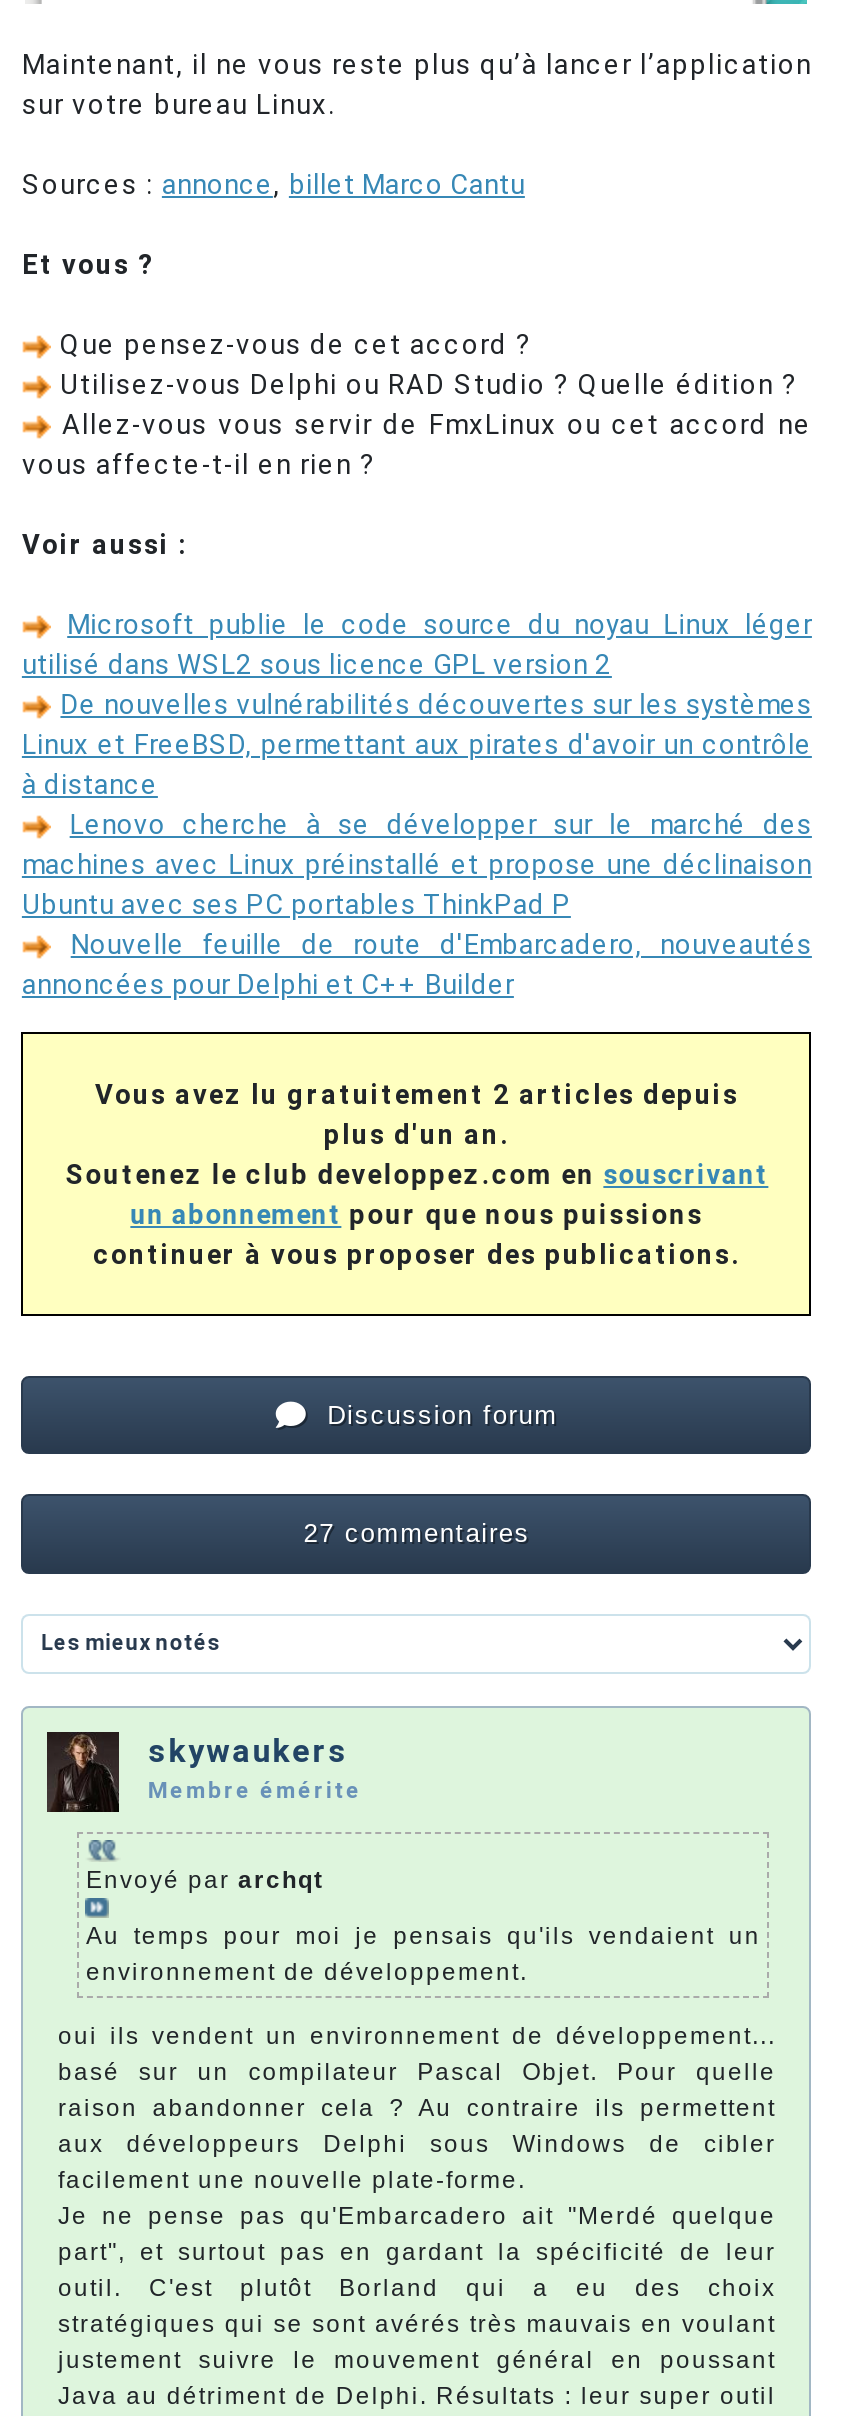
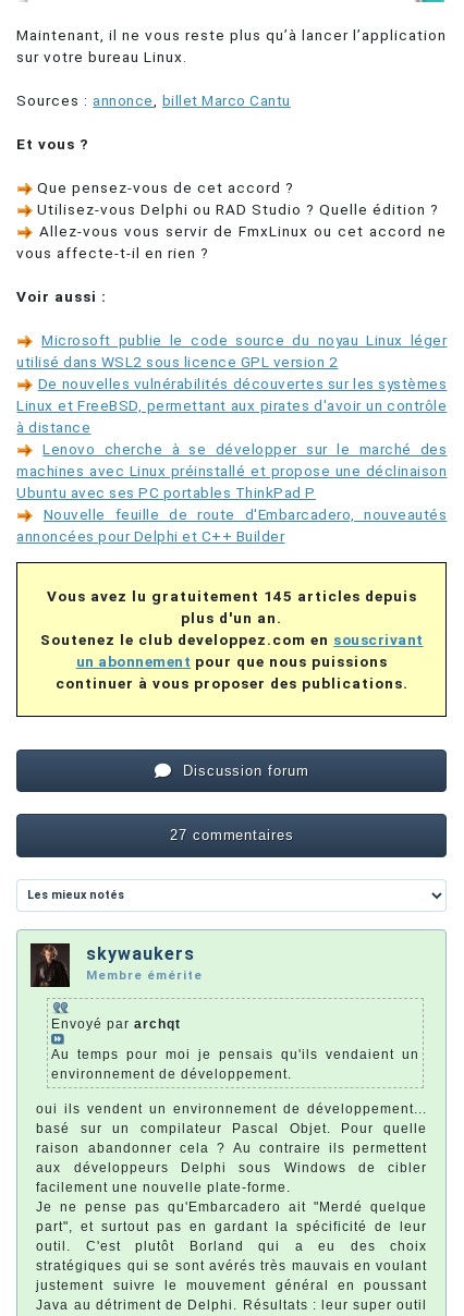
- Vous avez lu gratuitement 2 articles depuis
+ Vous avez lu gratuitement 145 articles depuis
